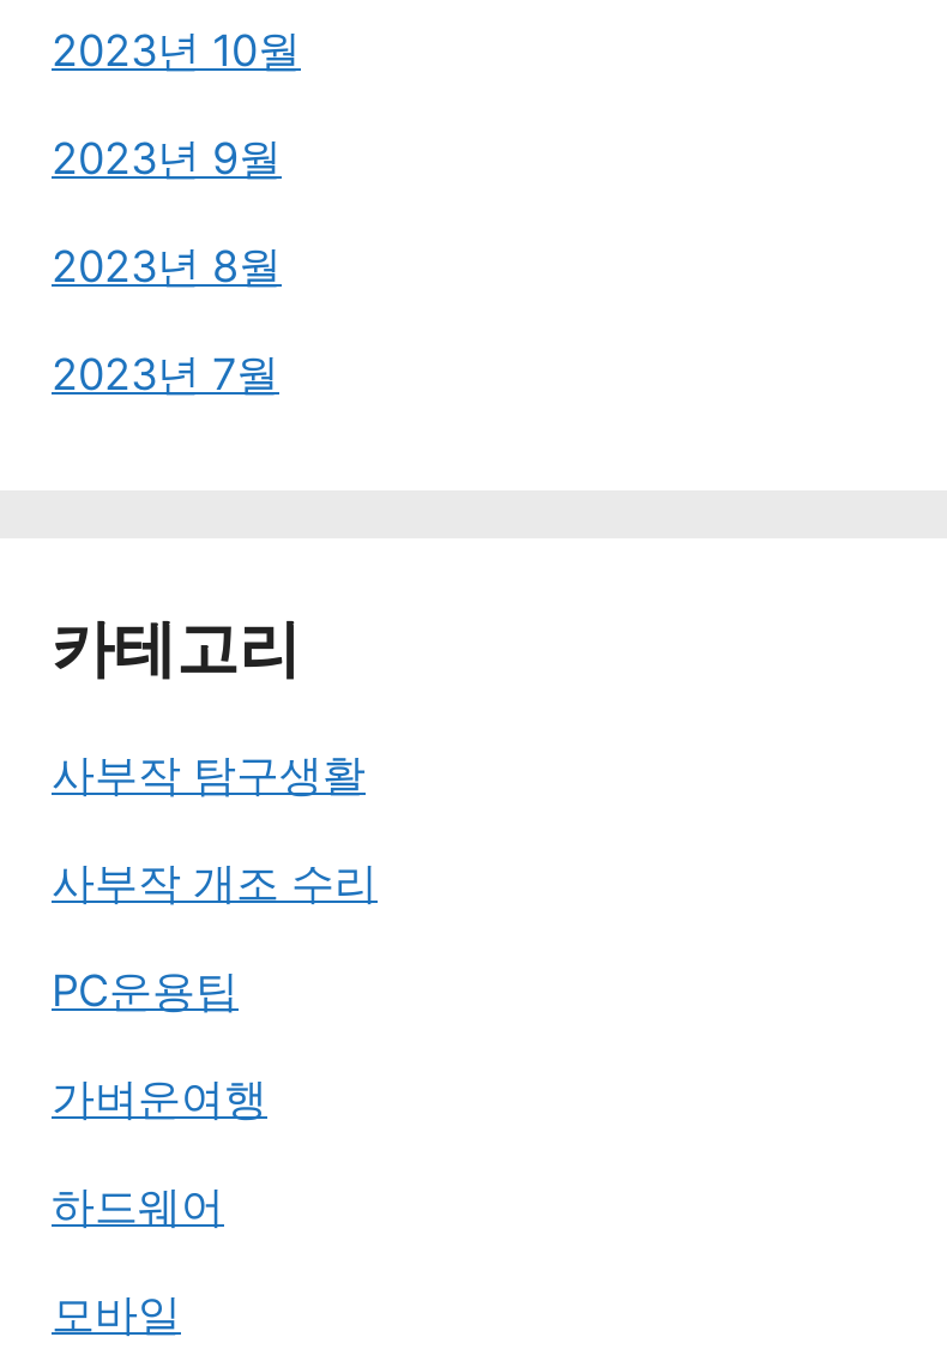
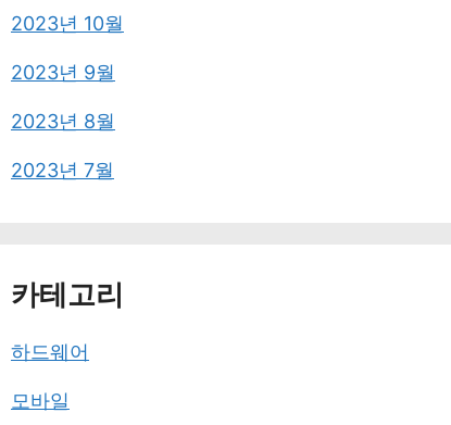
- 사부작 탐구생활
- 사부작 개조 수리
- PC운용팁
- 가벼운여행
